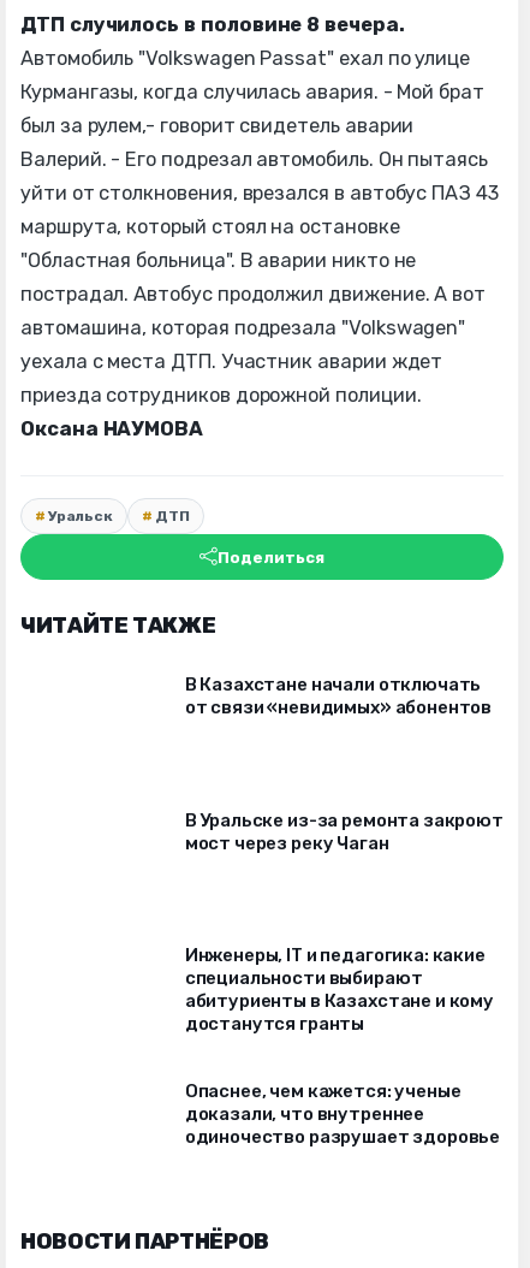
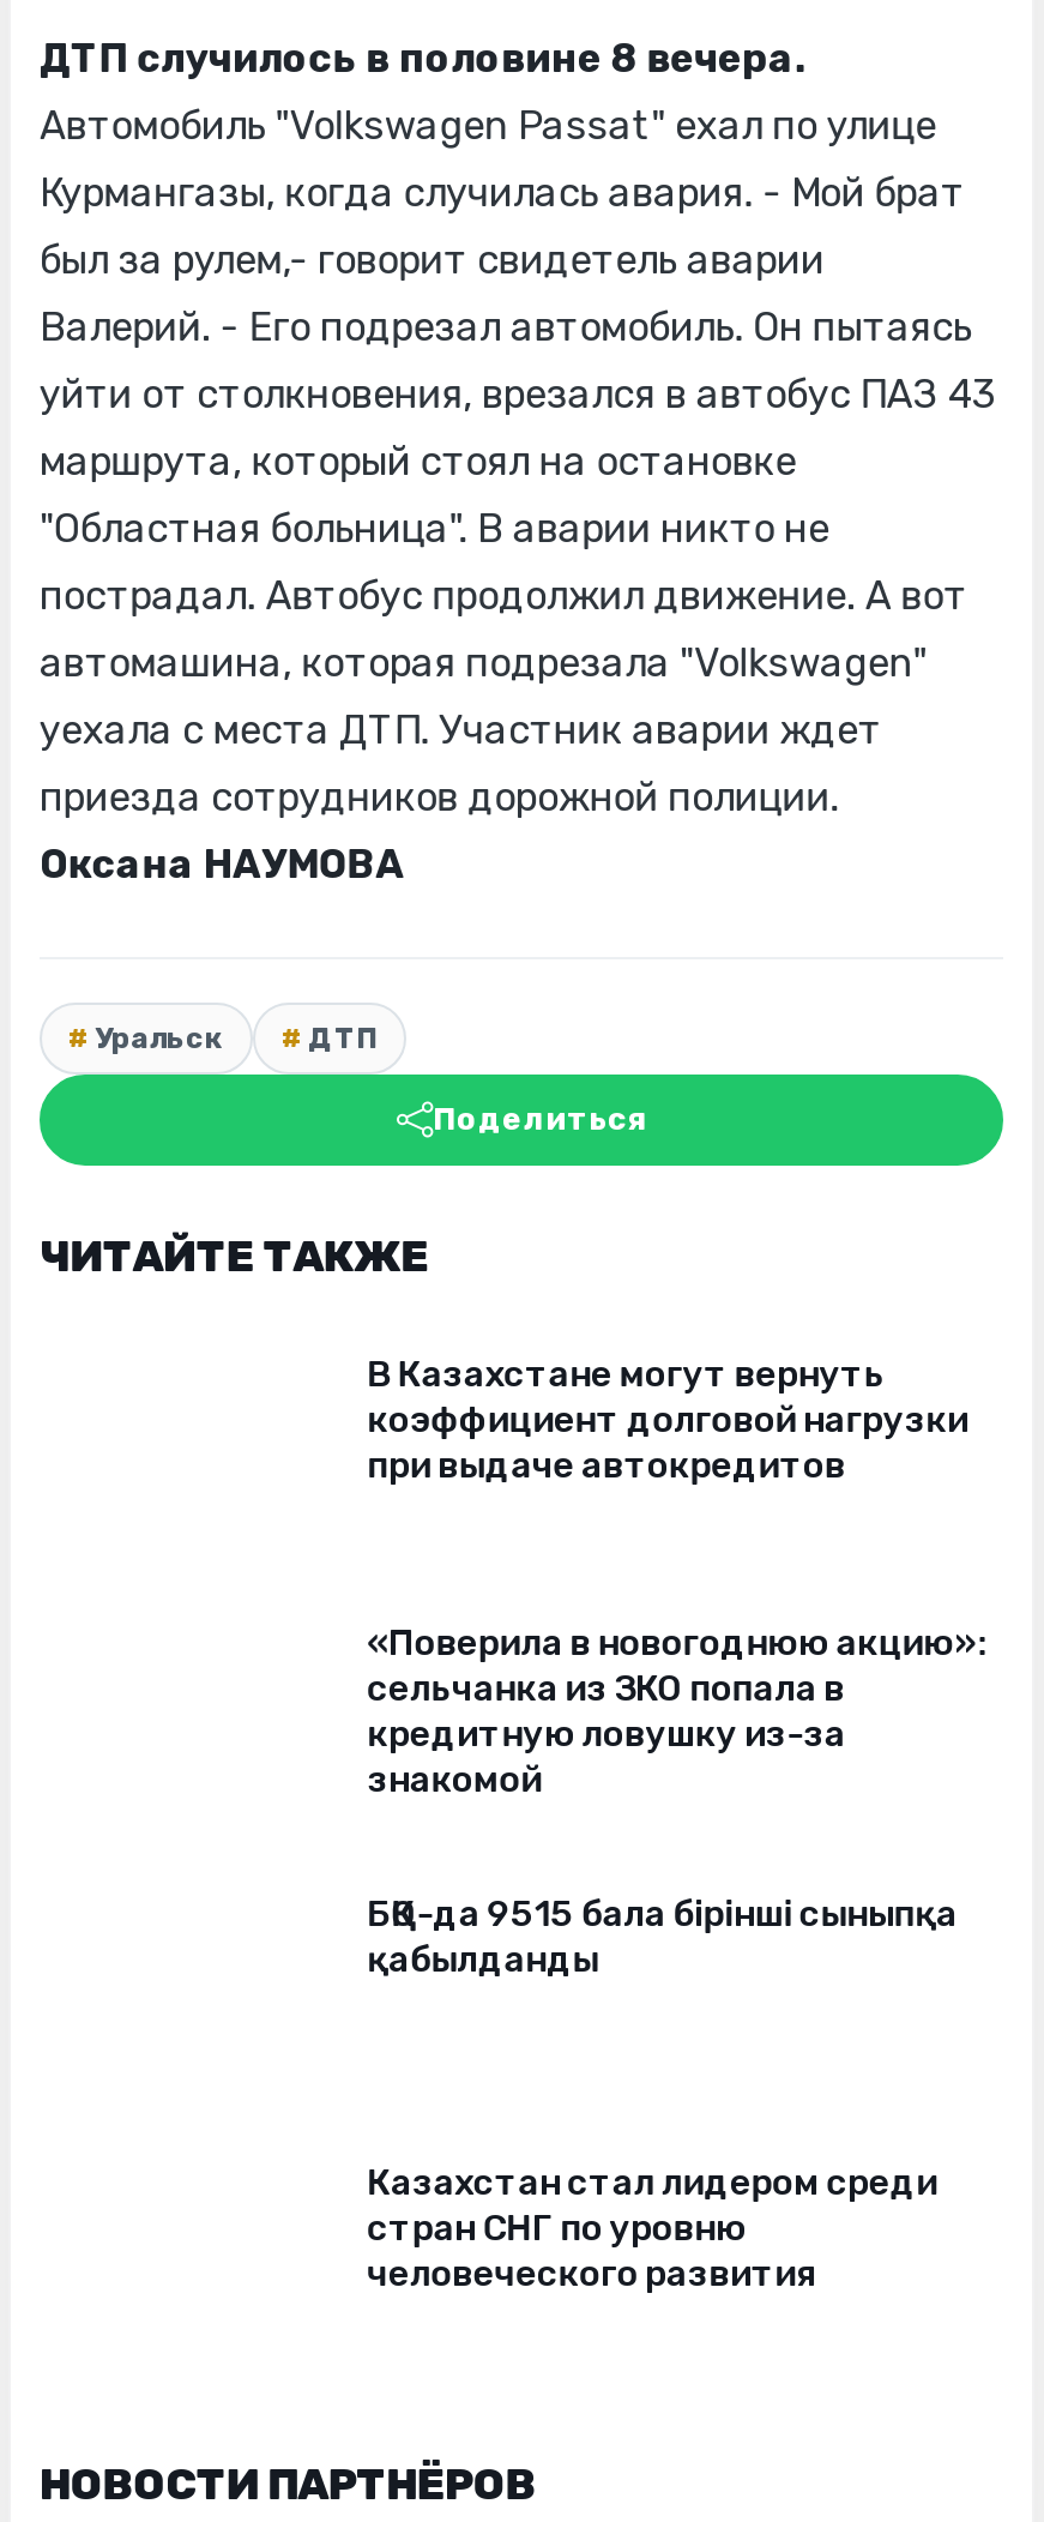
- В Казахстане начали отключать
- от связи «невидимых» абонентов
+ В Казахстане могут вернуть
+ коэффициент долговой нагрузки
+ при выдаче автокредитов

- В Уральске из-за ремонта закроют
- мост через реку Чаган
+ «Поверила в новогоднюю акцию»:
+ сельчанка из ЗКО попала в
+ кредитную ловушку из-за
+ знакомой

- Инженеры, IT и педагогика: какие
- специальности выбирают
- абитуриенты в Казахстане и кому
- достанутся гранты
+ БҚО-да 9515 бала бірінші сыныпқа
+ қабылданды

- Опаснее, чем кажется: ученые
- доказали, что внутреннее
- одиночество разрушает здоровье
+ Казахстан стал лидером среди
+ стран СНГ по уровню
+ человеческого развития
